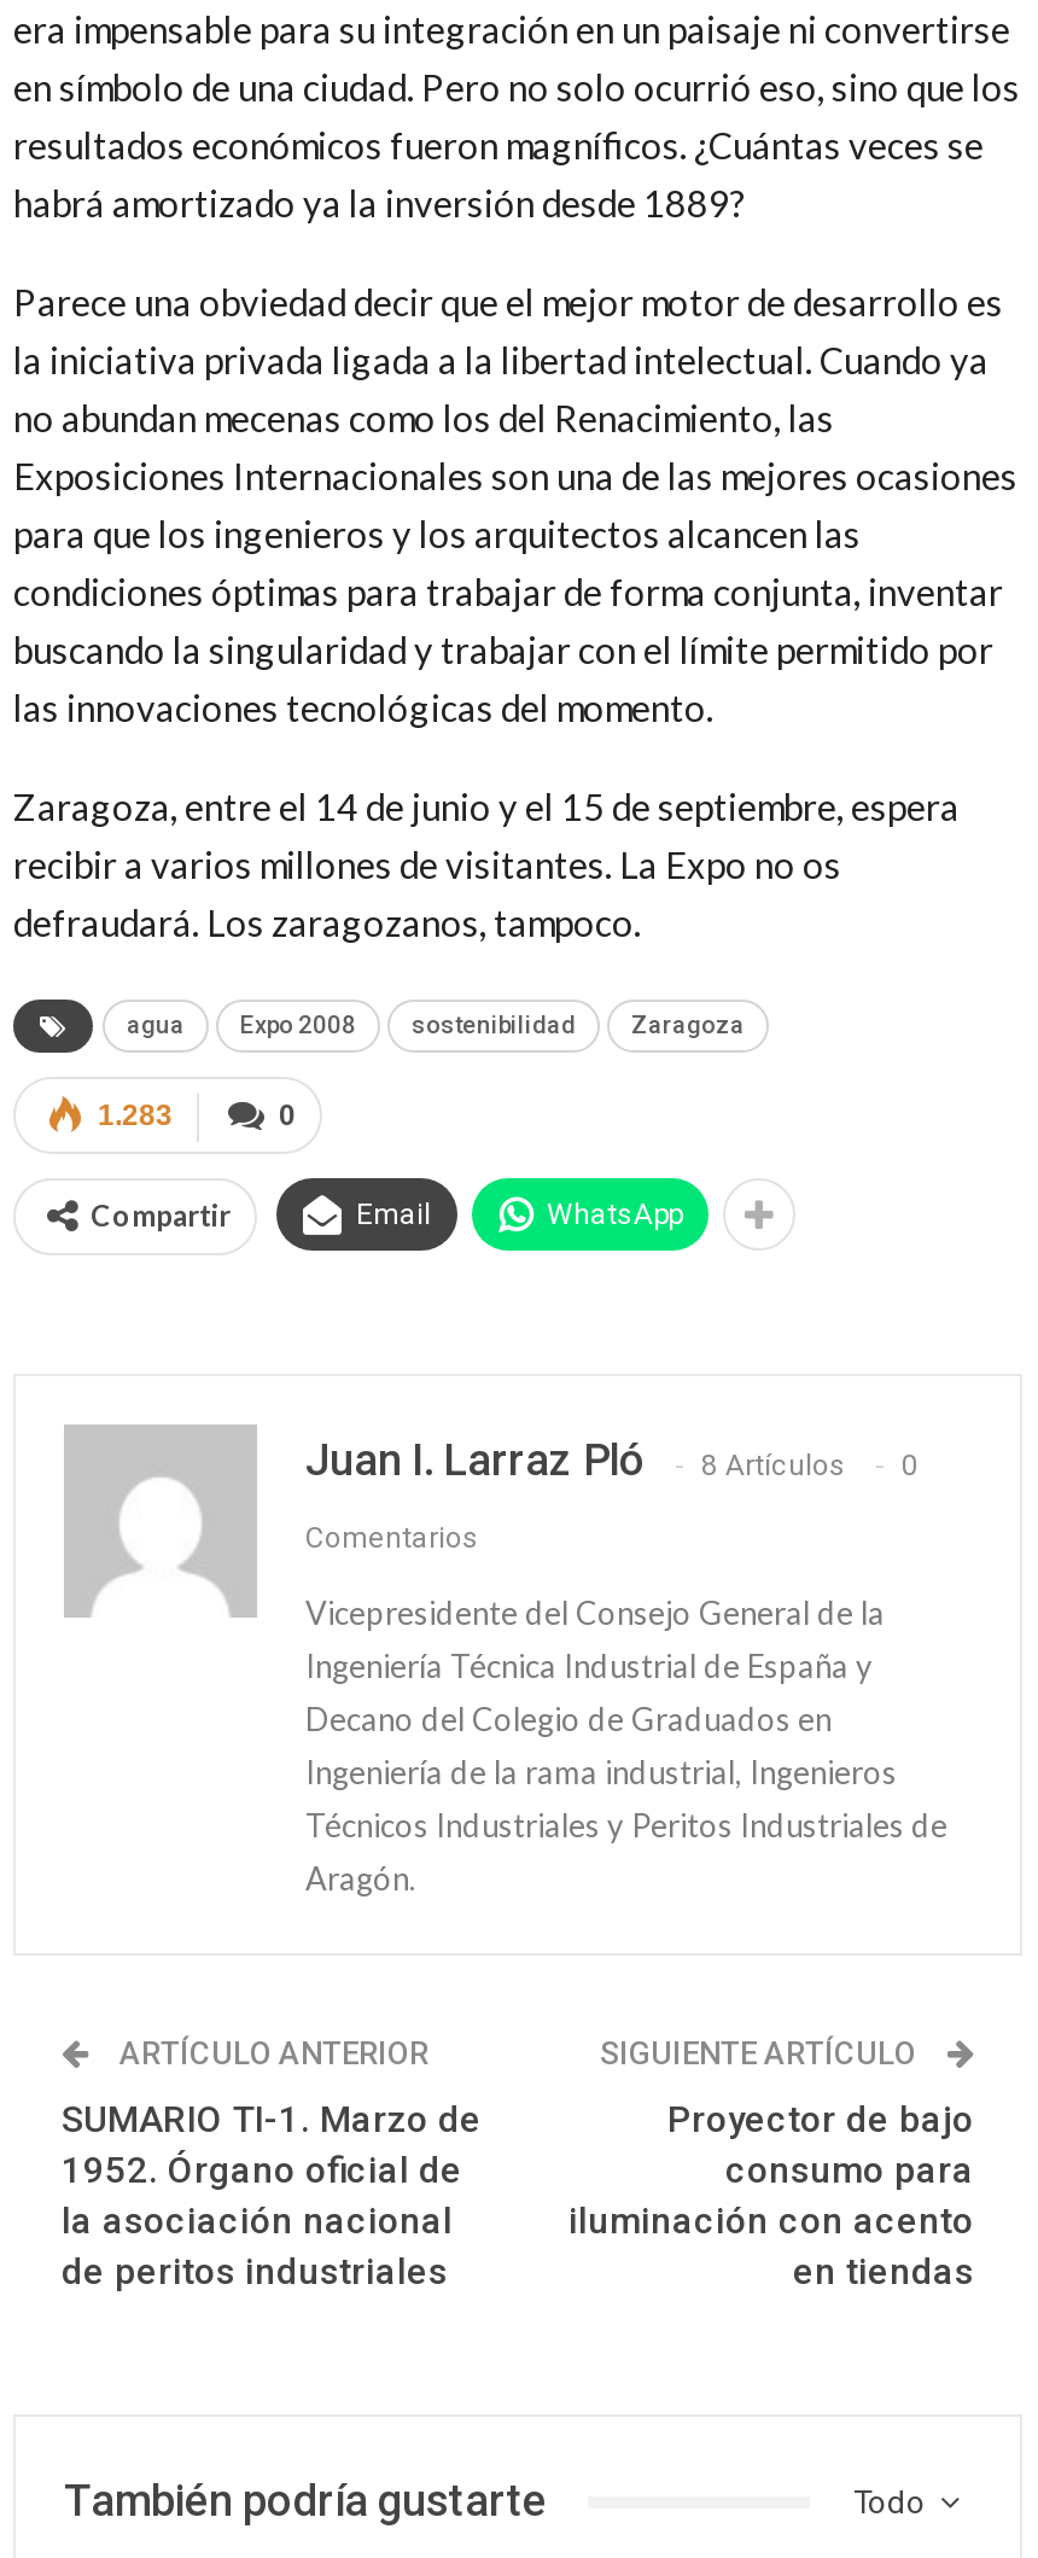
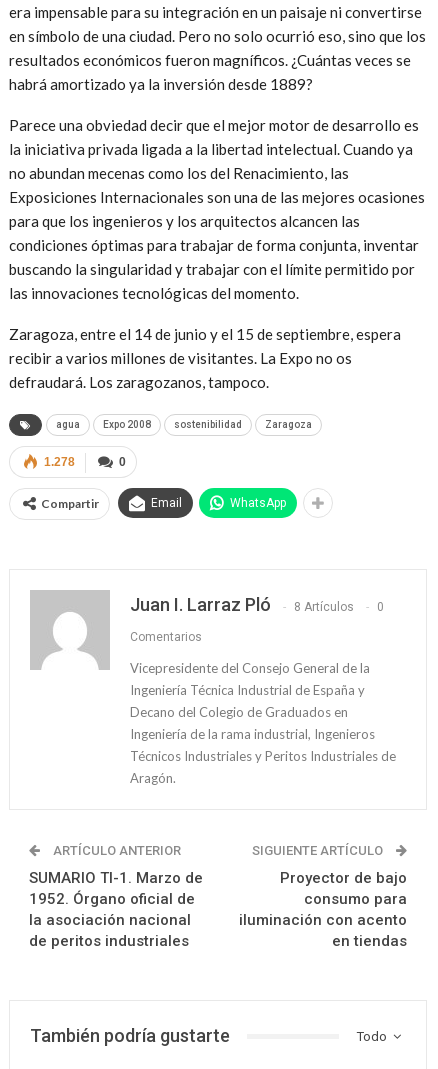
- 1.283
+ 1.278
